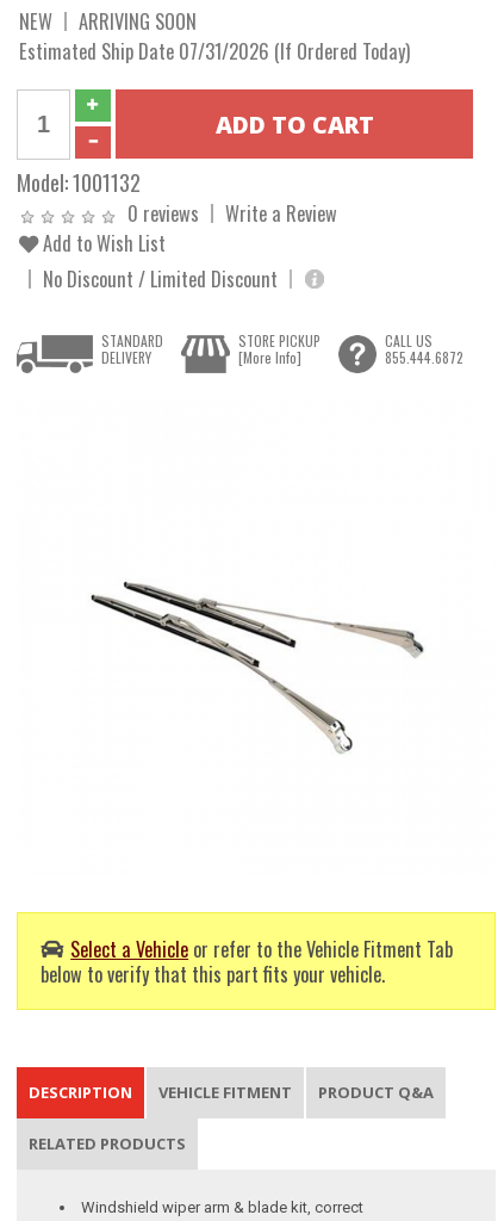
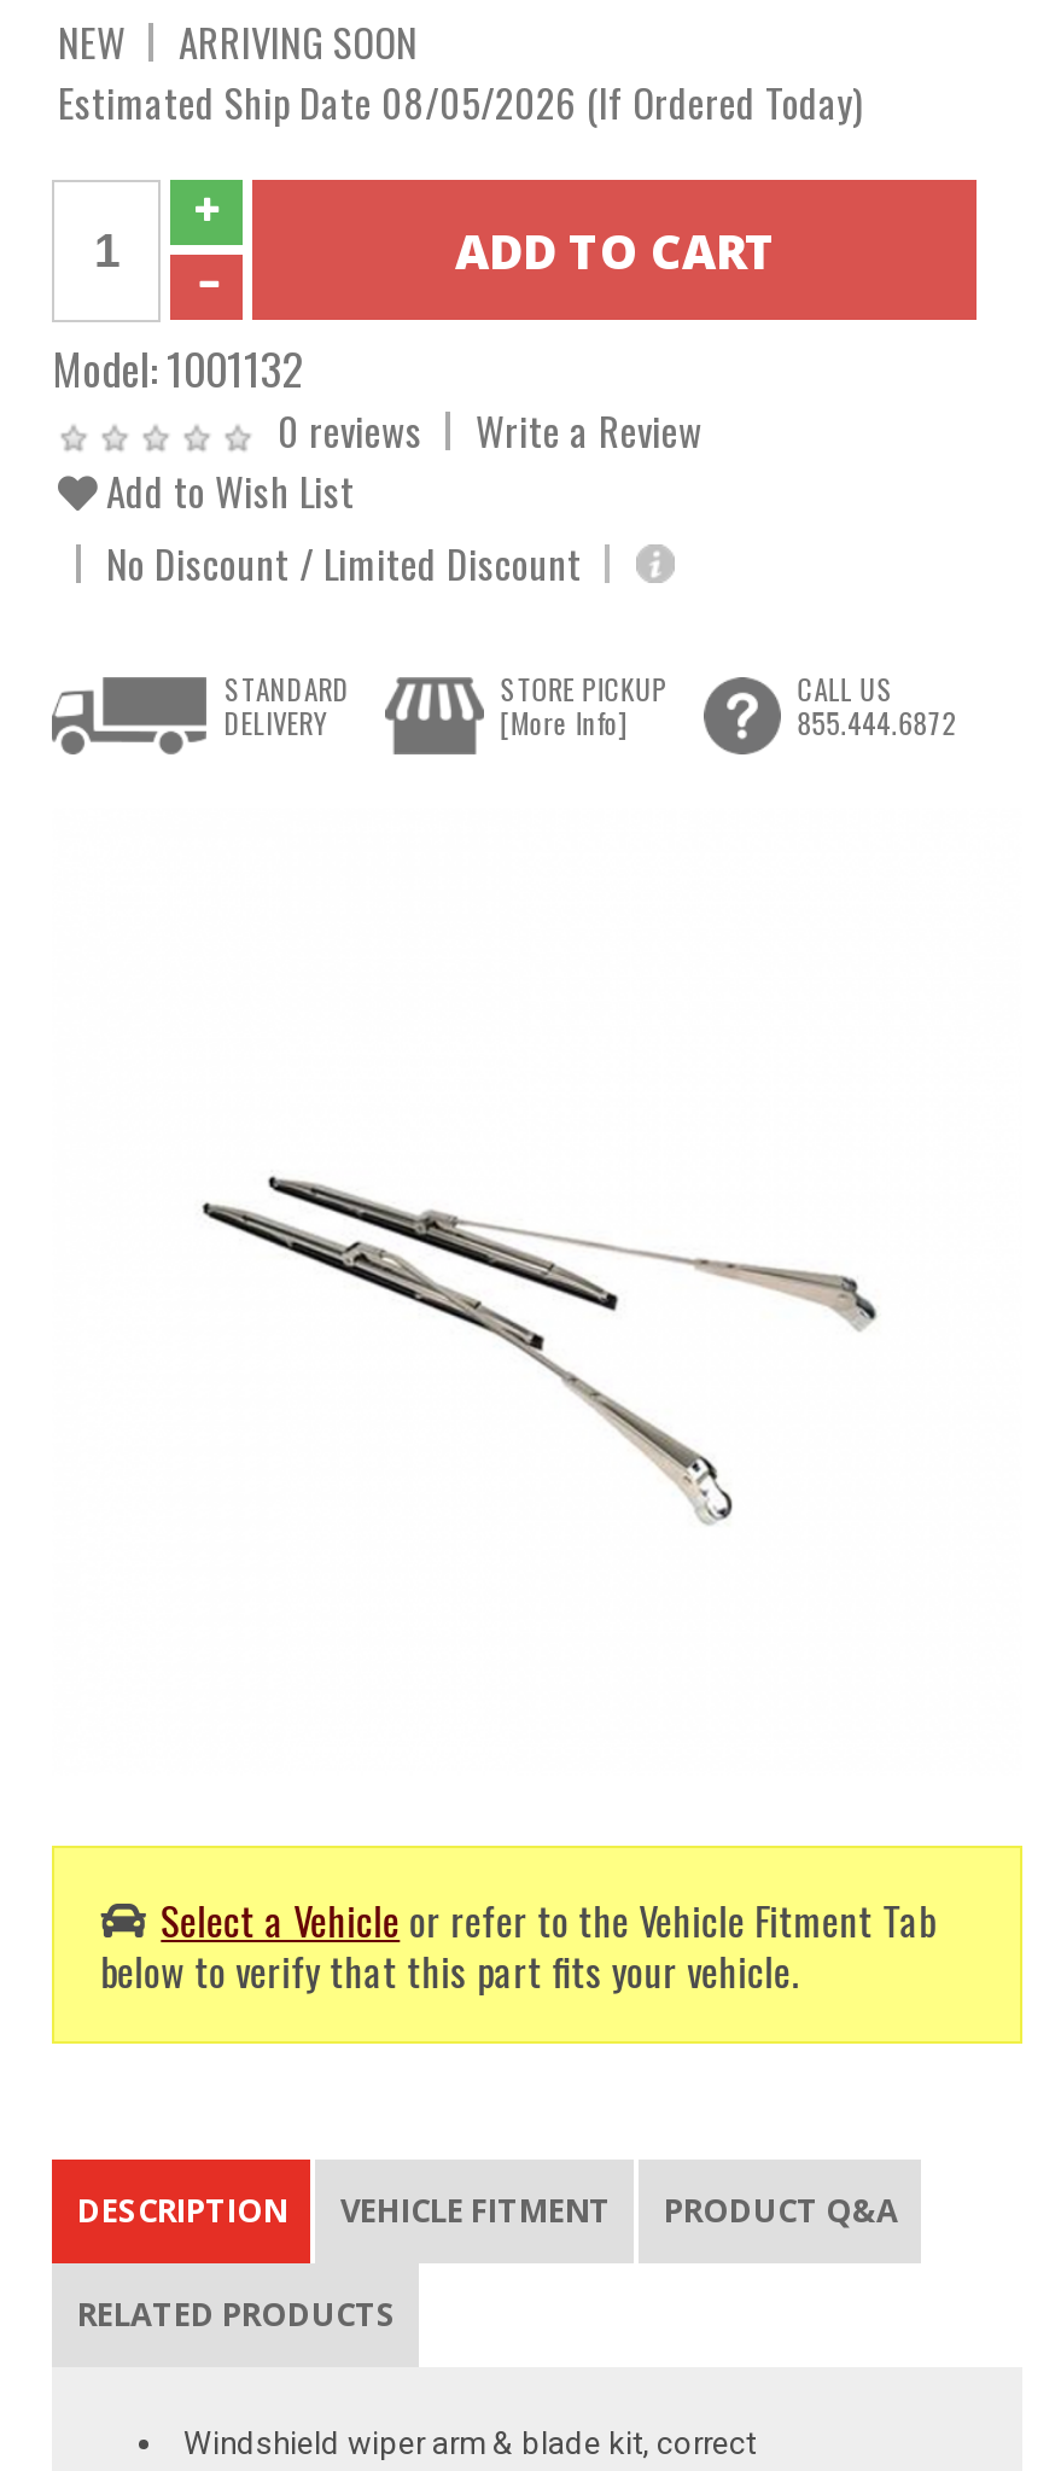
- Estimated Ship Date 07/31/2026 (If Ordered Today)
+ Estimated Ship Date 08/05/2026 (If Ordered Today)
